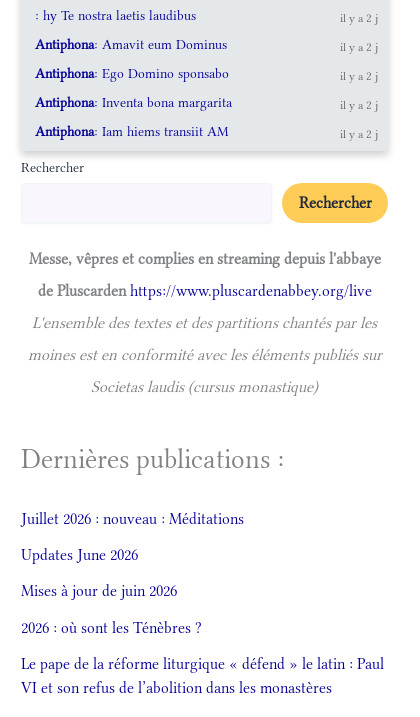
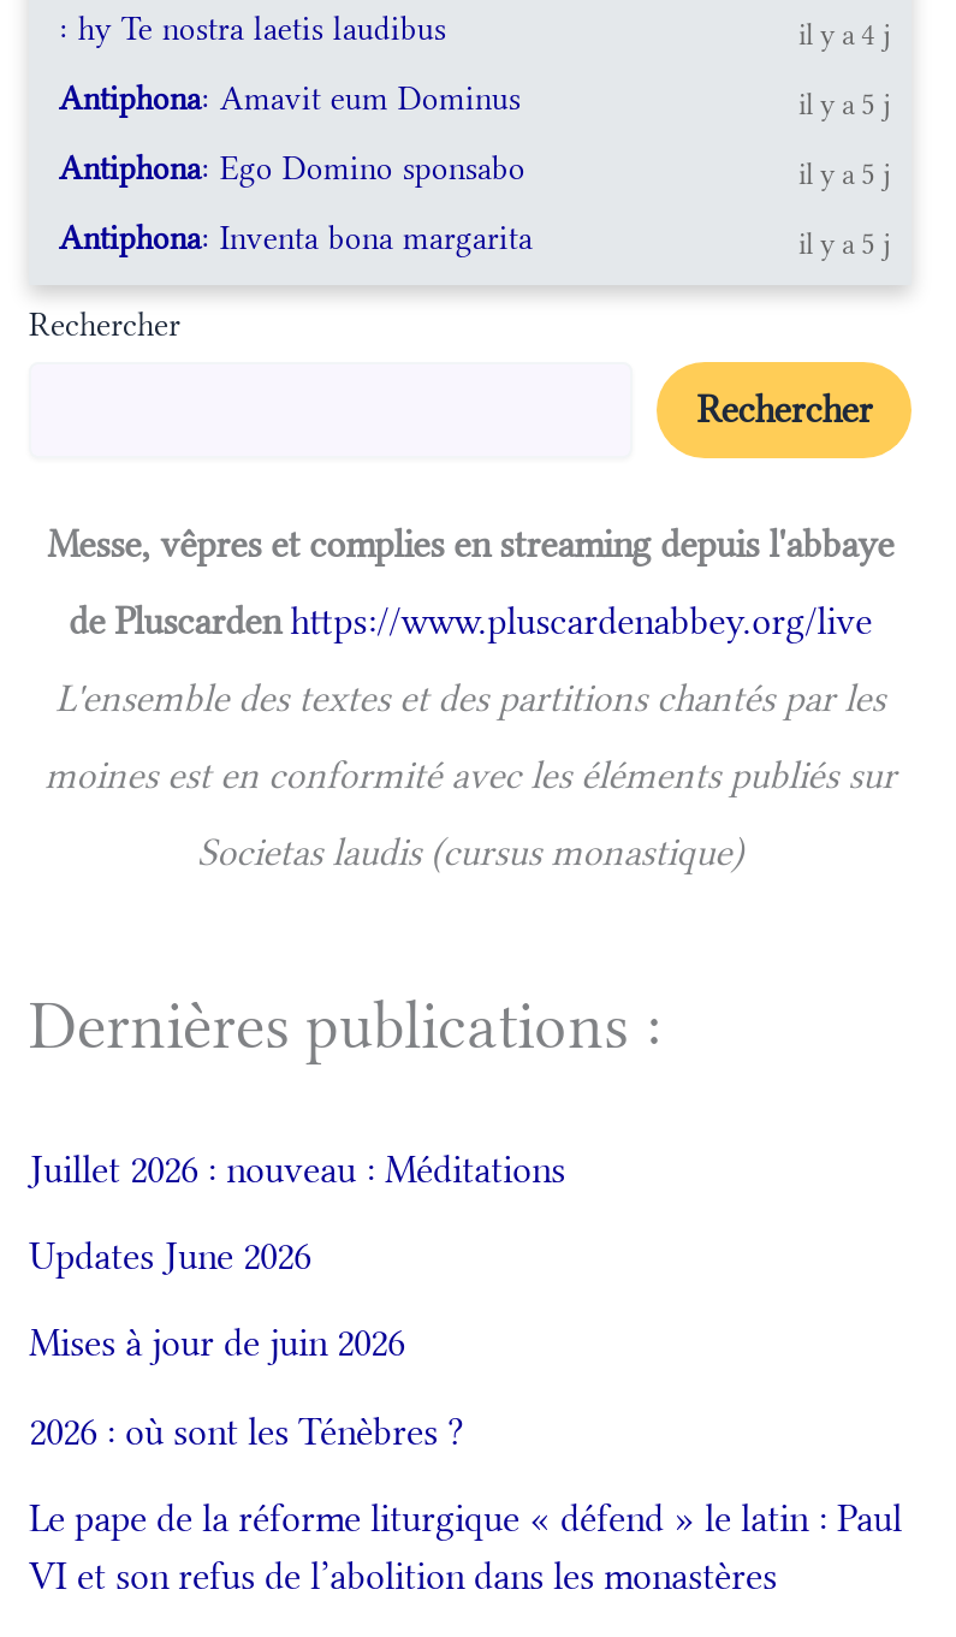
- il y a 2 j
+ il y a 4 j

- il y a 2 j
+ il y a 5 j

- il y a 2 j
+ il y a 5 j

- il y a 2 j
- Antiphona: Iam hiems transiit AM
- il y a 2 j
+ il y a 5 j
